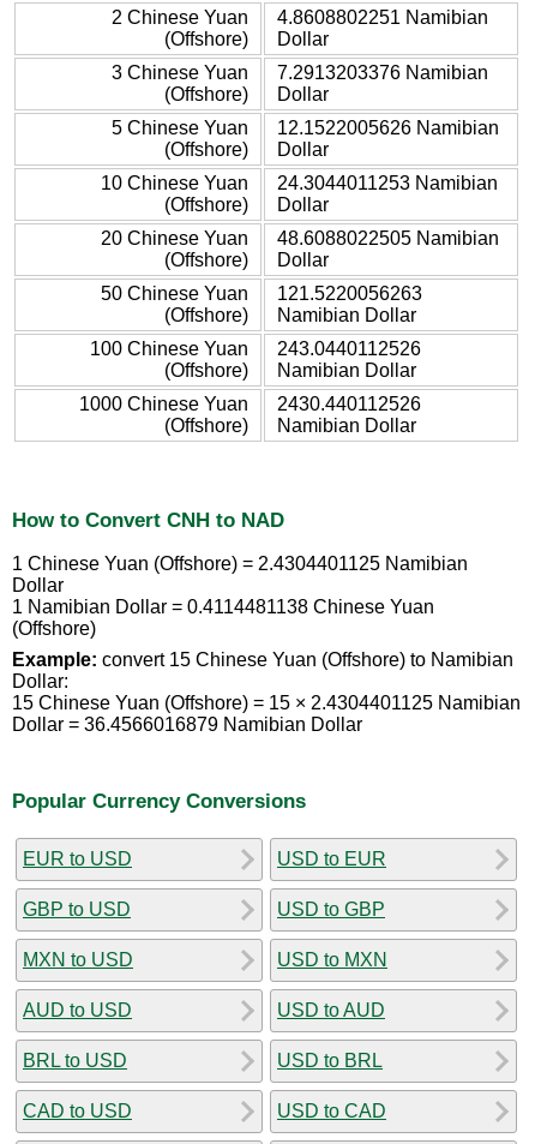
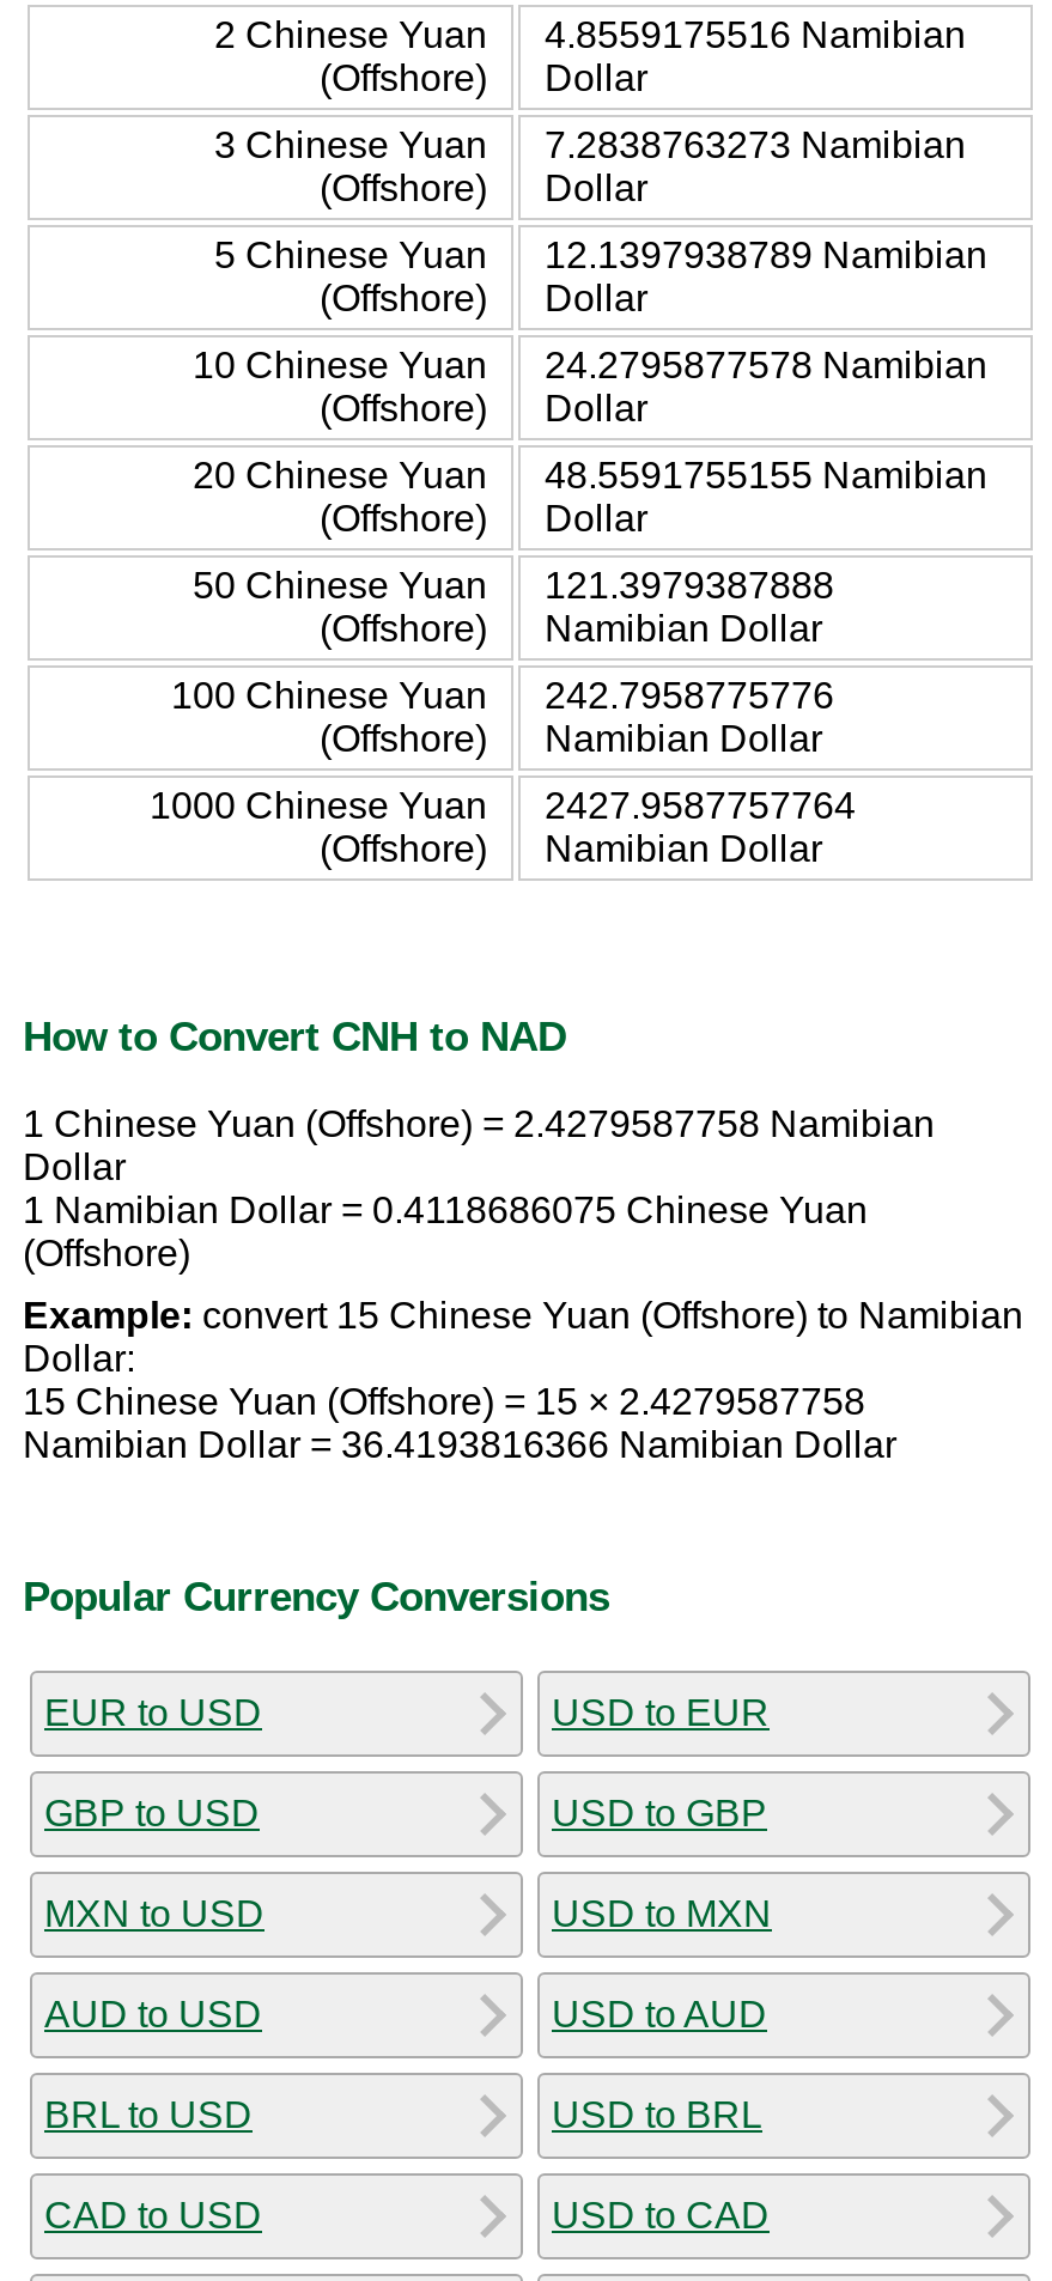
- 2 Chinese Yuan 4.8608802251 Namibian
+ 2 Chinese Yuan 4.8559175516 Namibian

- 3 Chinese Yuan 7.2913203376 Namibian
+ 3 Chinese Yuan 7.2838763273 Namibian

- 5 Chinese Yuan 12.1522005626 Namibian
+ 5 Chinese Yuan 12.1397938789 Namibian

- 10 Chinese Yuan 24.3044011253 Namibian
+ 10 Chinese Yuan 24.2795877578 Namibian

- 20 Chinese Yuan 48.6088022505 Namibian
+ 20 Chinese Yuan 48.5591755155 Namibian

- 50 Chinese Yuan 121.5220056263
+ 50 Chinese Yuan 121.3979387888

- 100 Chinese Yuan 243.0440112526
+ 100 Chinese Yuan 242.7958775776

- 1000 Chinese Yuan 2430.440112526
+ 1000 Chinese Yuan 2427.9587757764

- 1 Chinese Yuan (Offshore) = 2.4304401125 Namibian
+ 1 Chinese Yuan (Offshore) = 2.4279587758 Namibian

- 1 Namibian Dollar = 0.4114481138 Chinese Yuan
+ 1 Namibian Dollar = 0.4118686075 Chinese Yuan

- 15 Chinese Yuan (Offshore) = 15 × 2.4304401125 Namibian
- Dollar = 36.4566016879 Namibian Dollar
+ 15 Chinese Yuan (Offshore) = 15 × 2.4279587758
+ Namibian Dollar = 36.4193816366 Namibian Dollar
